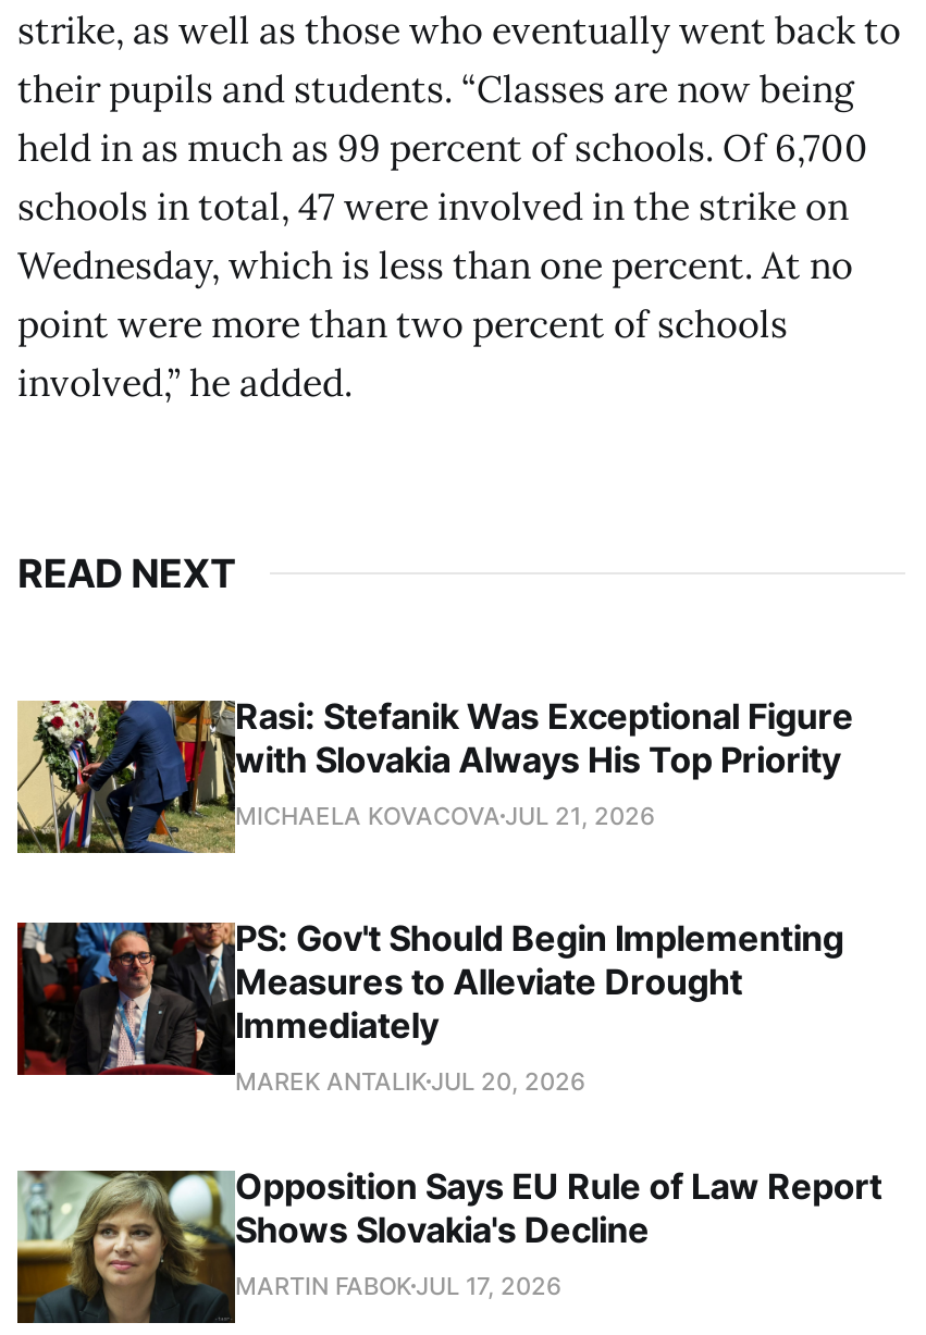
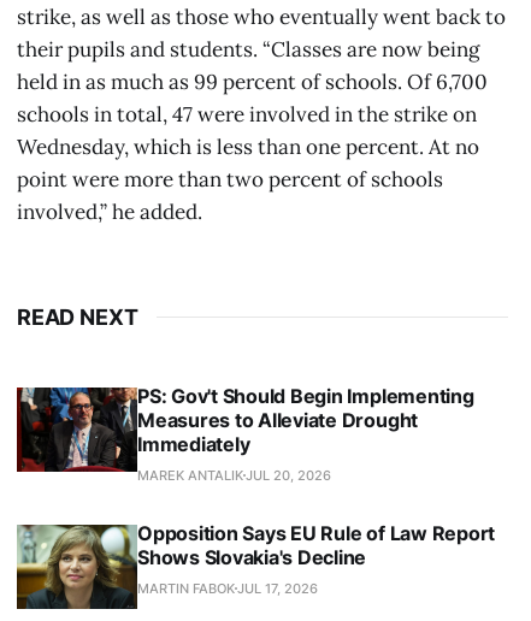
- [image]
- Rasi: Stefanik Was Exceptional Figure
- with Slovakia Always His Top Priority
- MICHAELA KOVACOVA JUL 21, 2026
